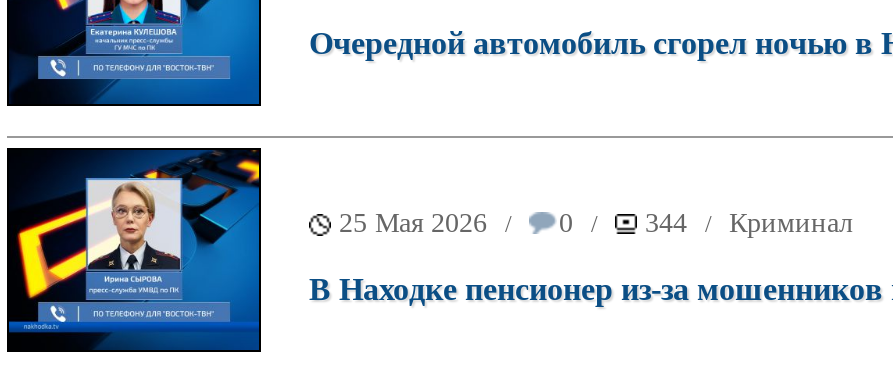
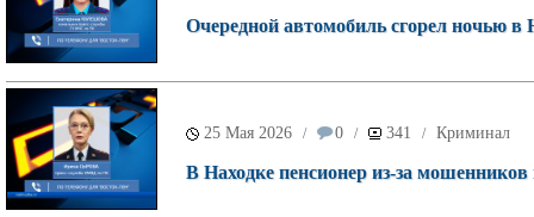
- 25 Мая 2026 / 0 / 344 / Криминал
+ 25 Мая 2026 / 0 / 341 / Криминал
